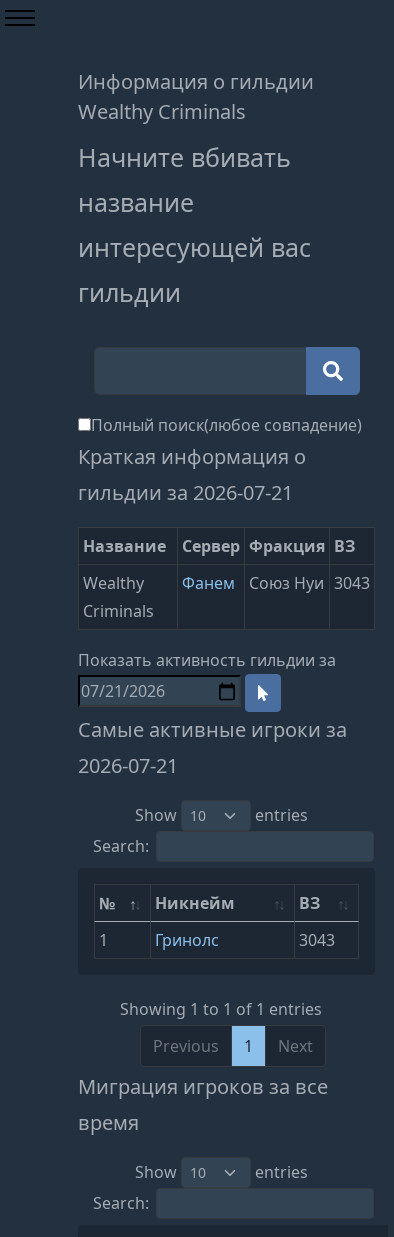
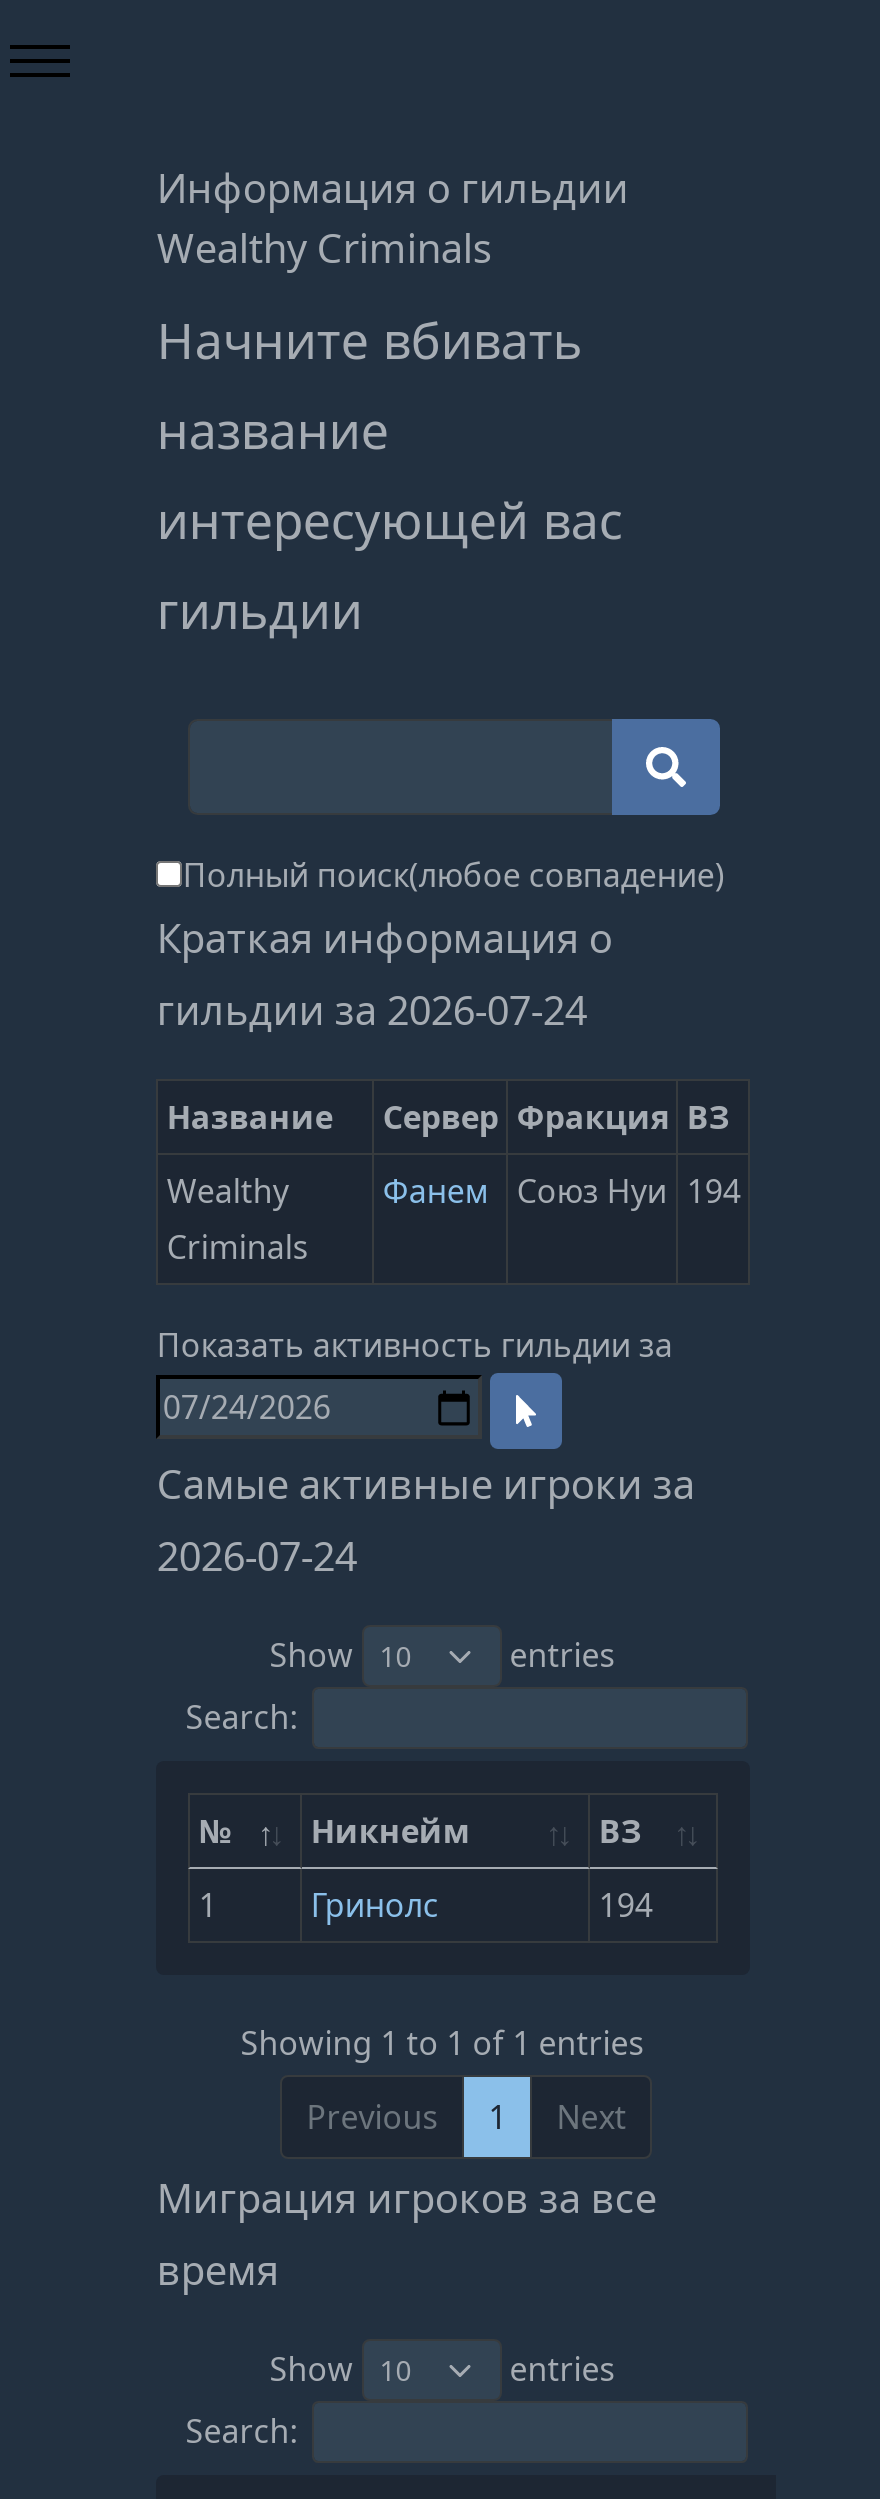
- гильдии за 2026-07-21
+ гильдии за 2026-07-24

- Союз Нуи 3043
+ Союз Нуи 194

- 2026-07-21
+ 2026-07-24

- 3043
+ 194
